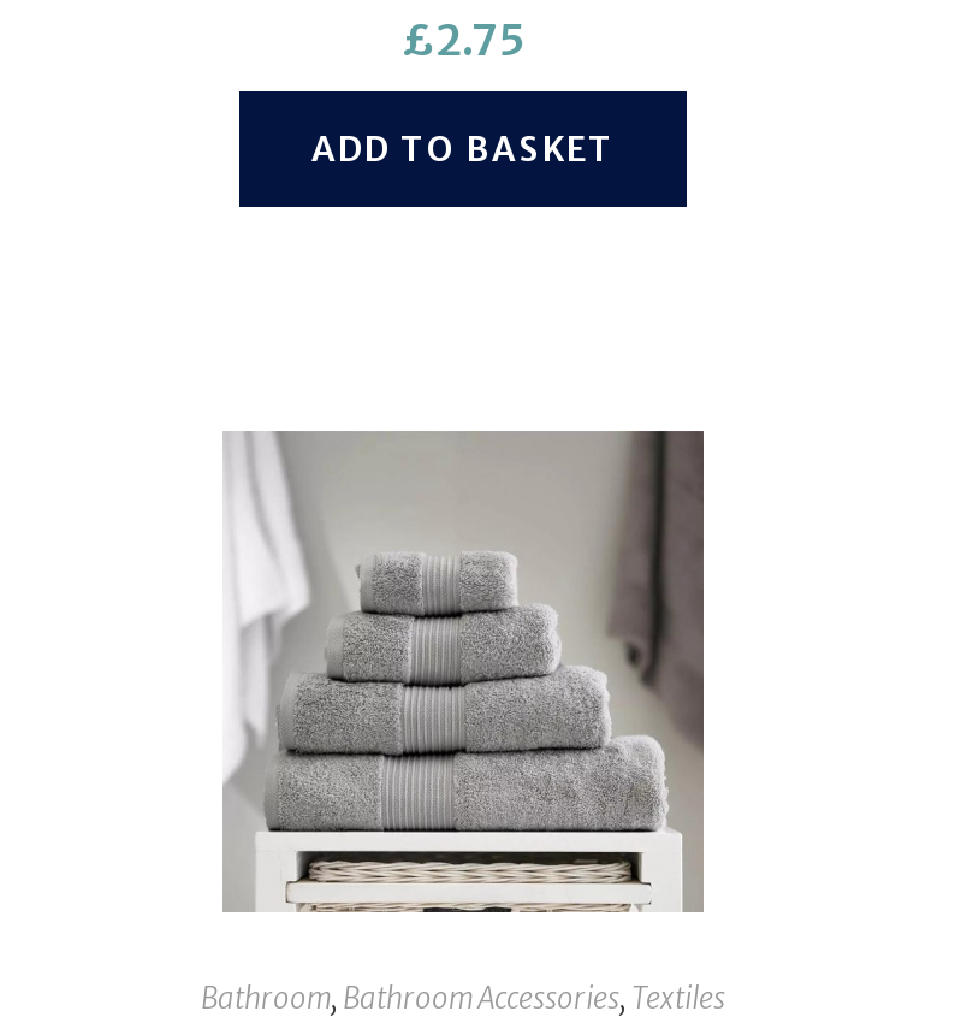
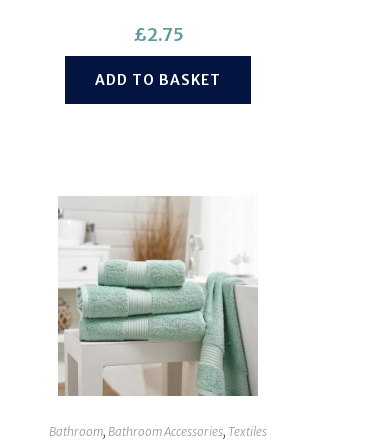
- [image]
+ [image]
